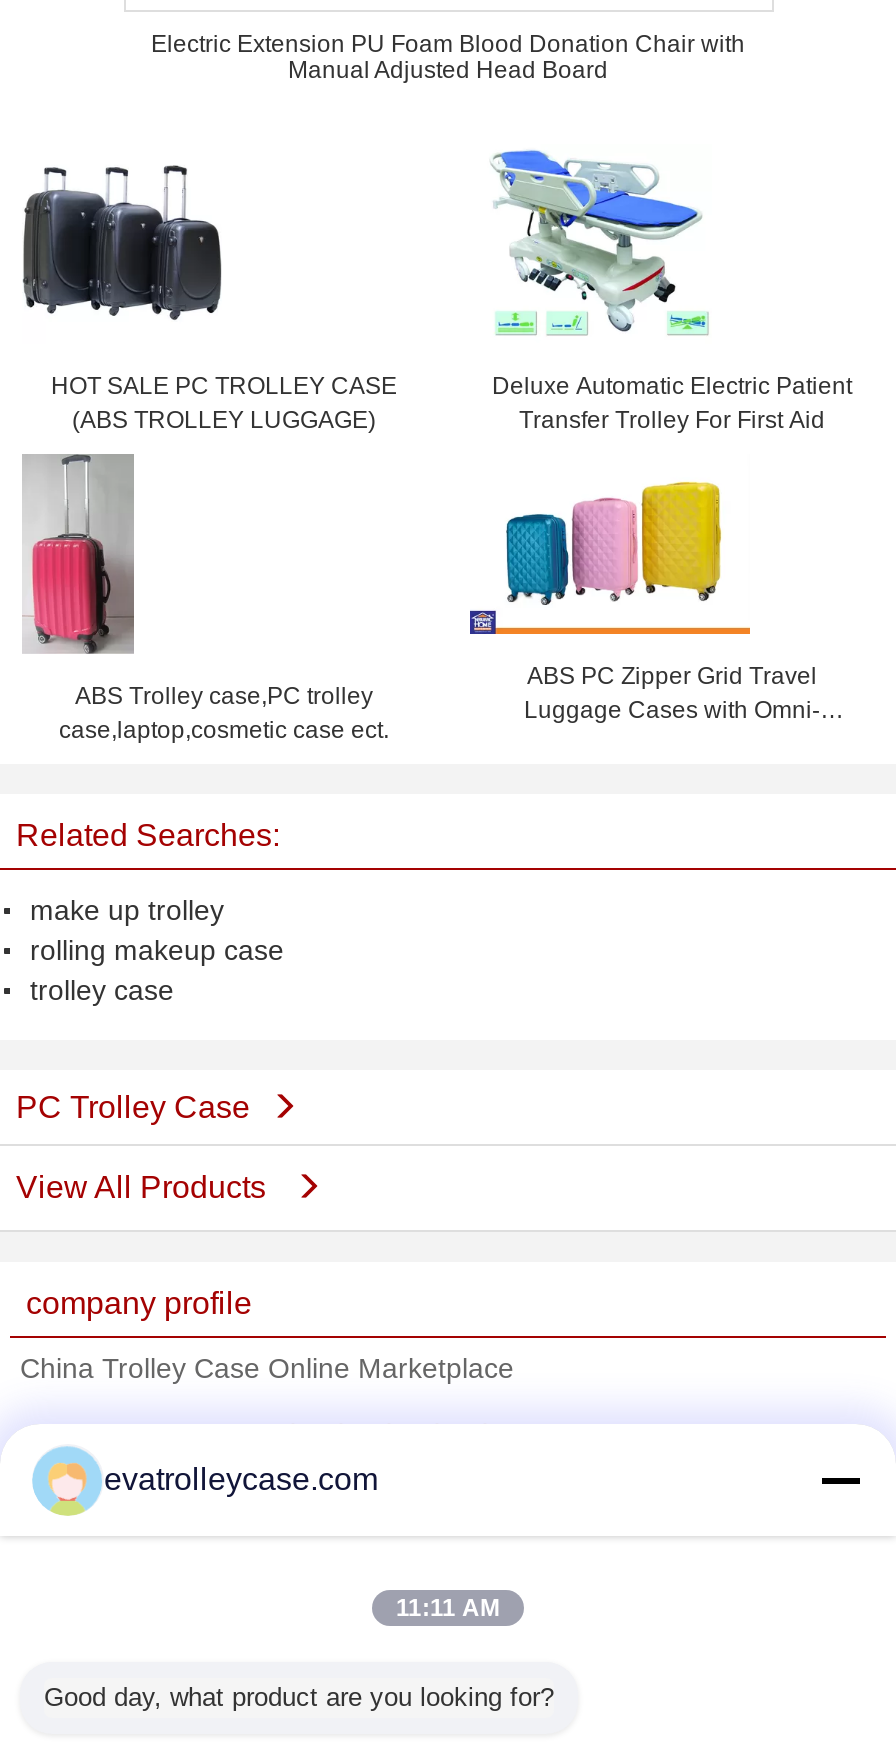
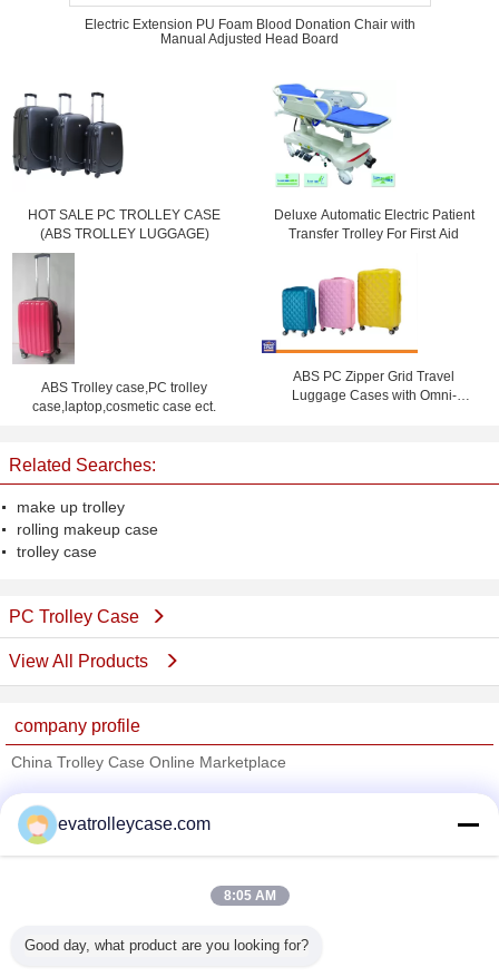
- 11:11 AM
+ 8:05 AM
